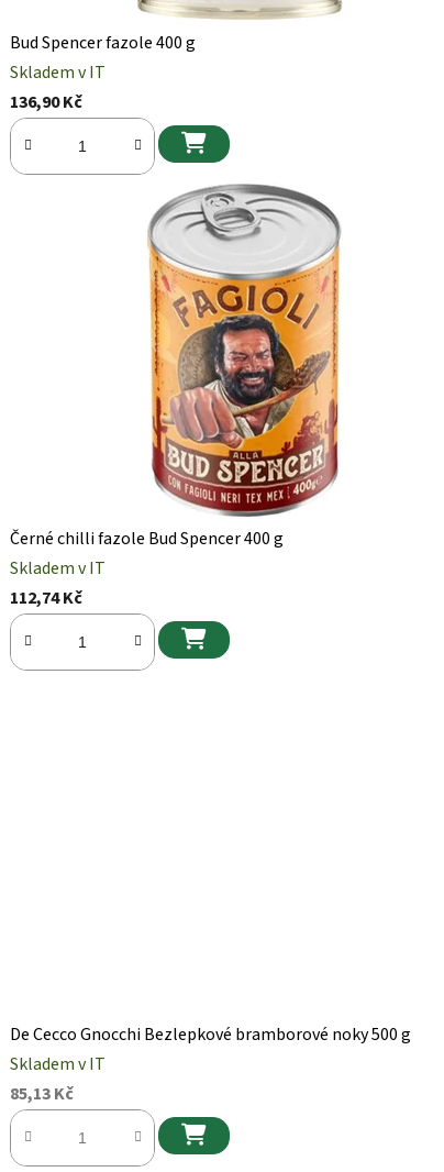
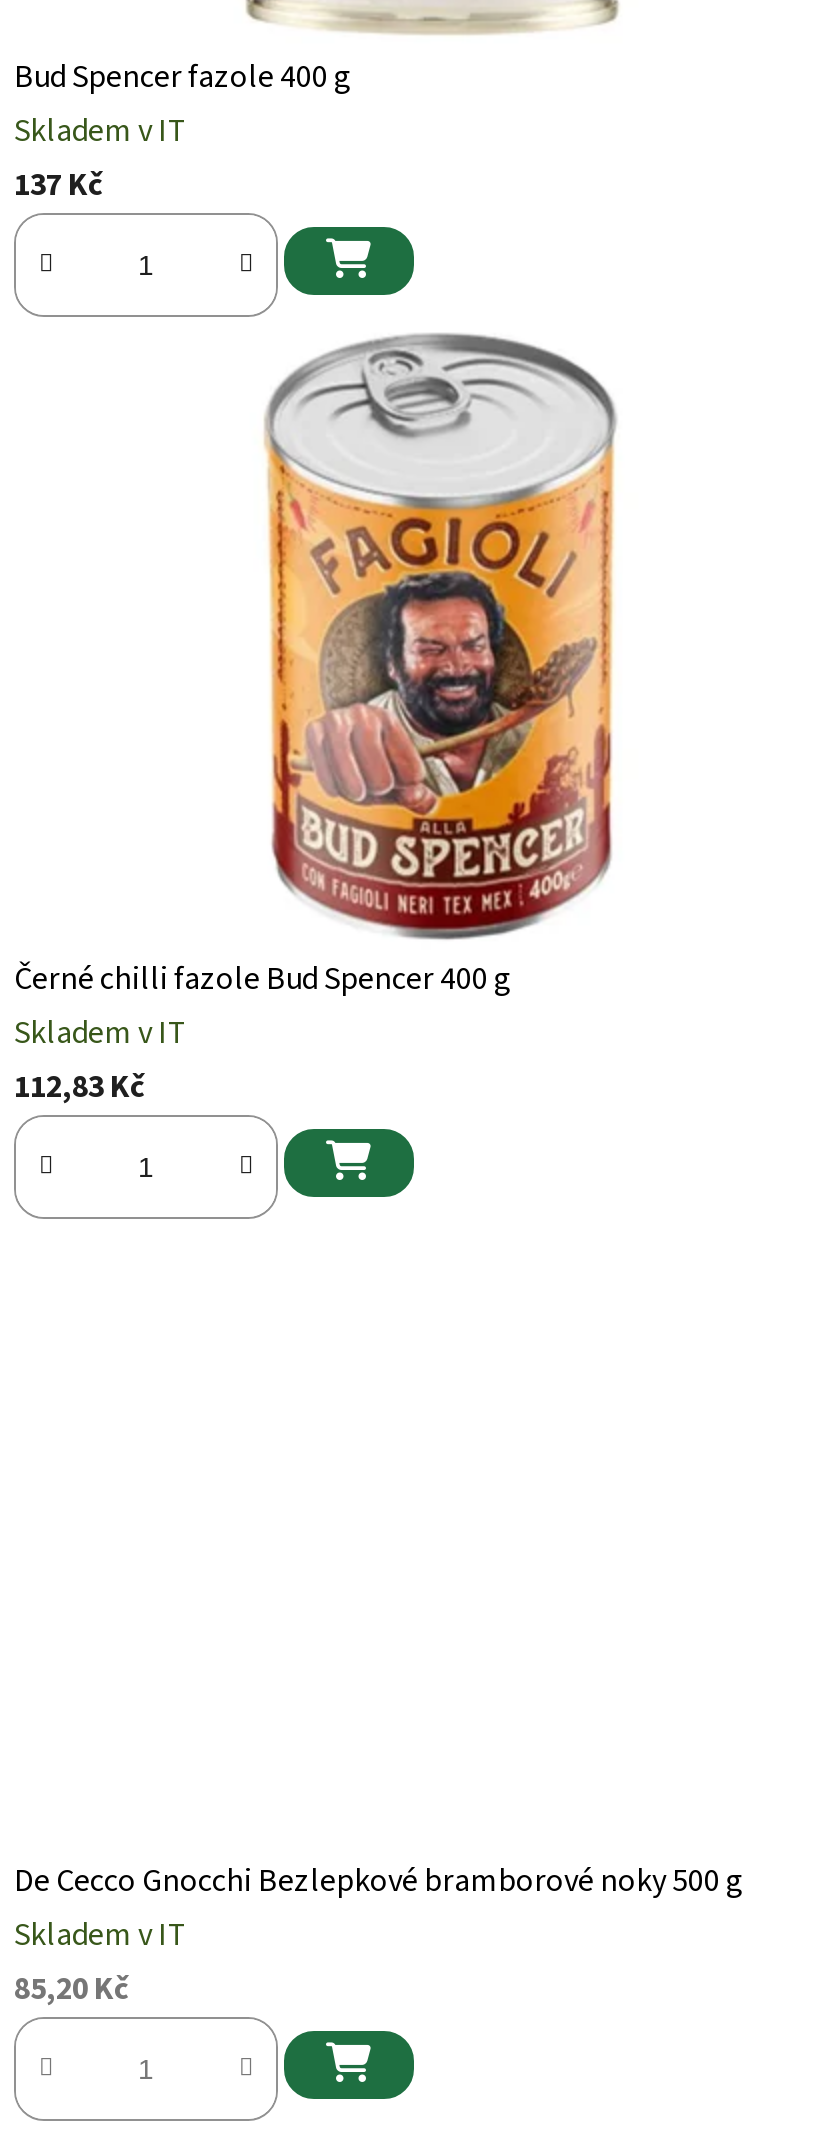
- 136,90 Kč
+ 137 Kč

- 112,74 Kč
+ 112,83 Kč

- 85,13 Kč
+ 85,20 Kč
